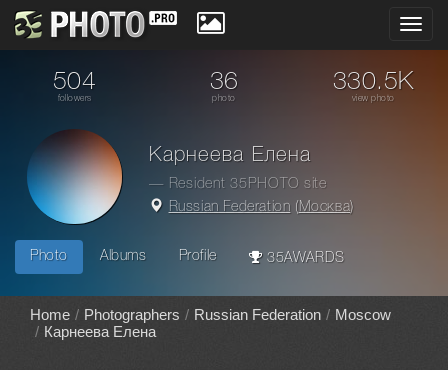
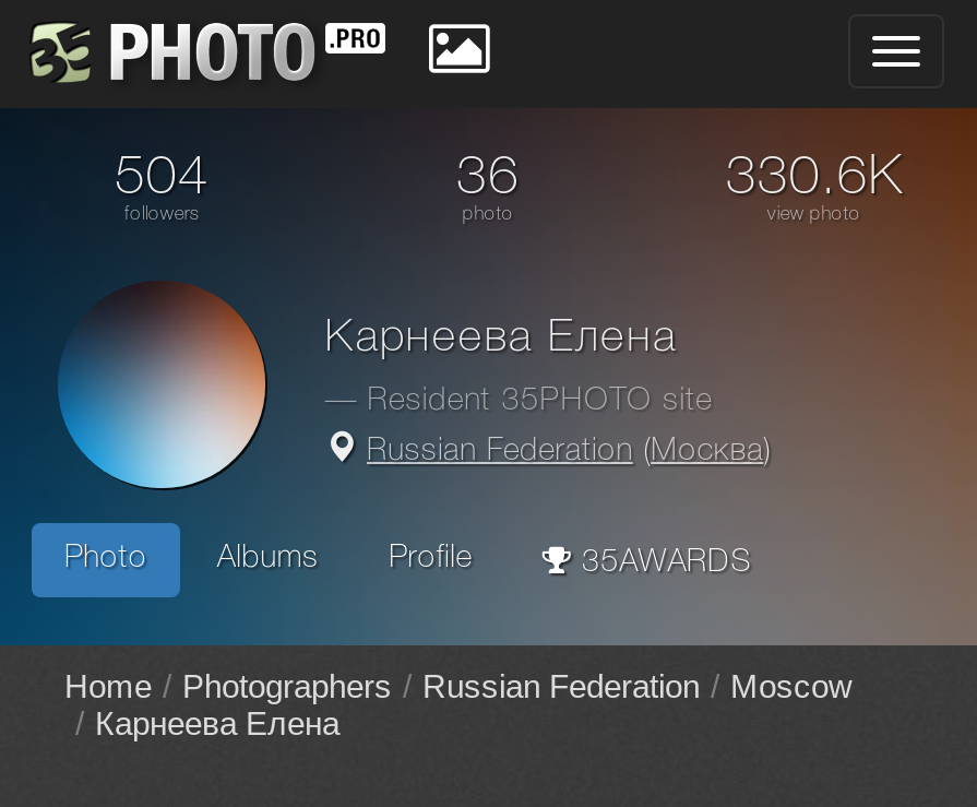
- 330.5K
+ 330.6K
